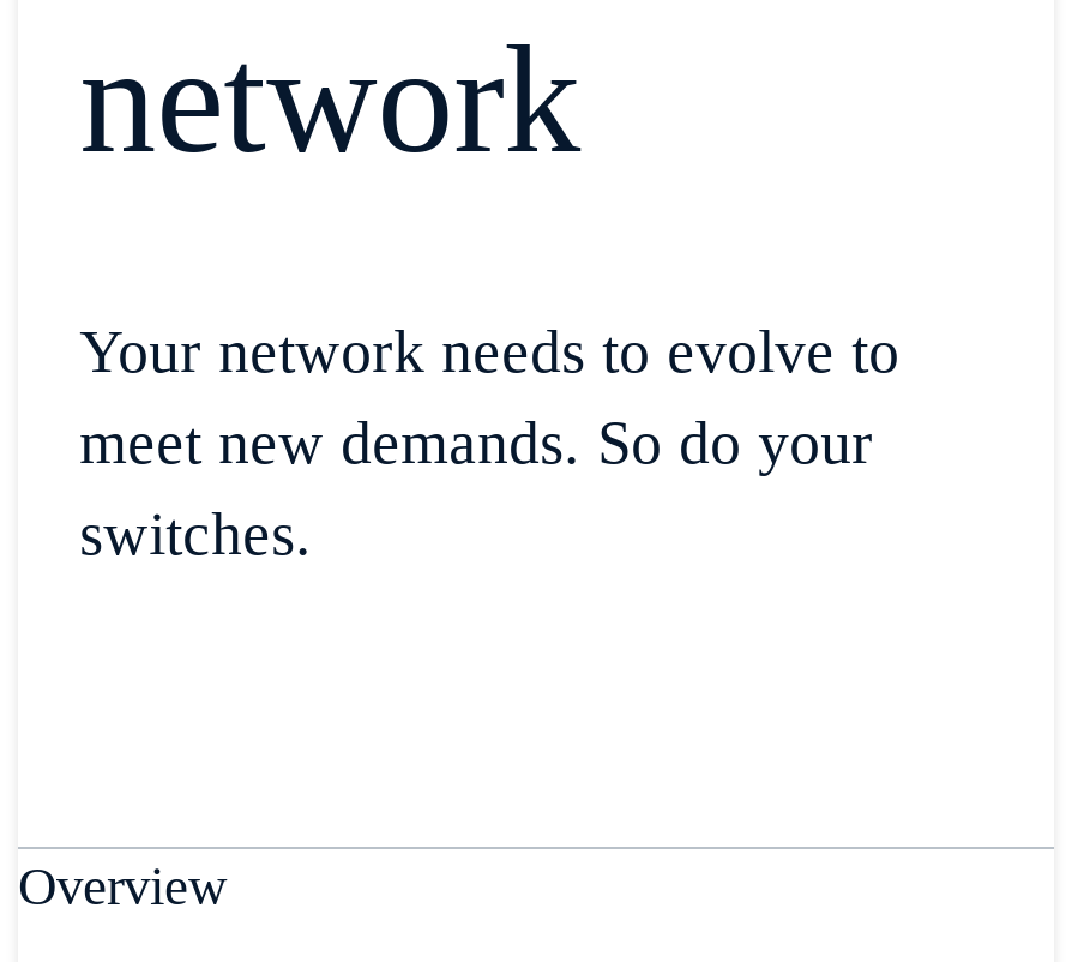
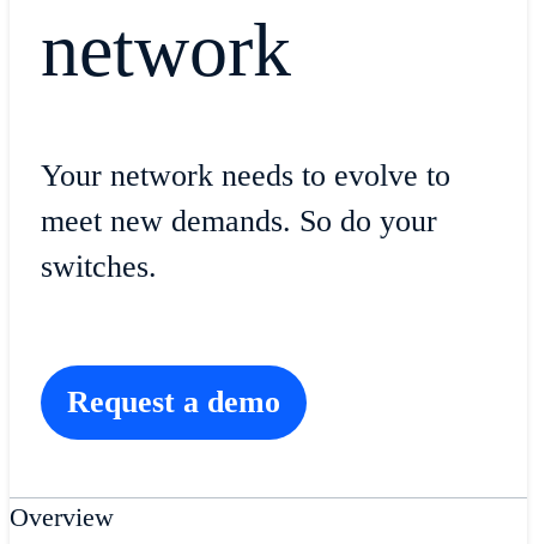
+ Request a demo
